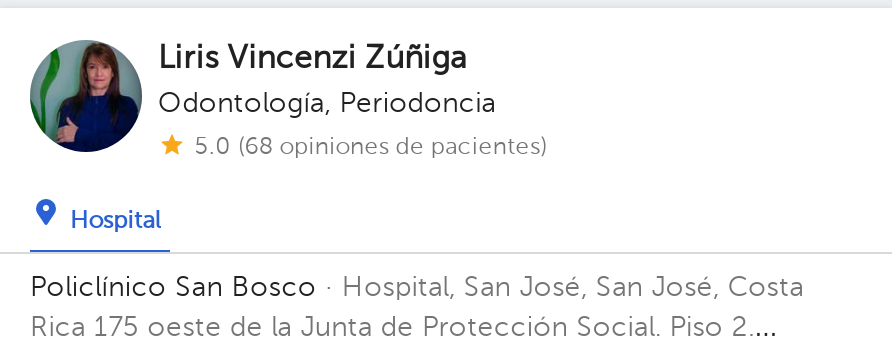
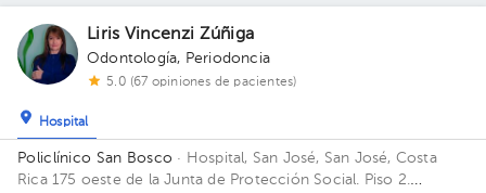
- 5.0 (68 opiniones de pacientes)
+ 5.0 (67 opiniones de pacientes)
